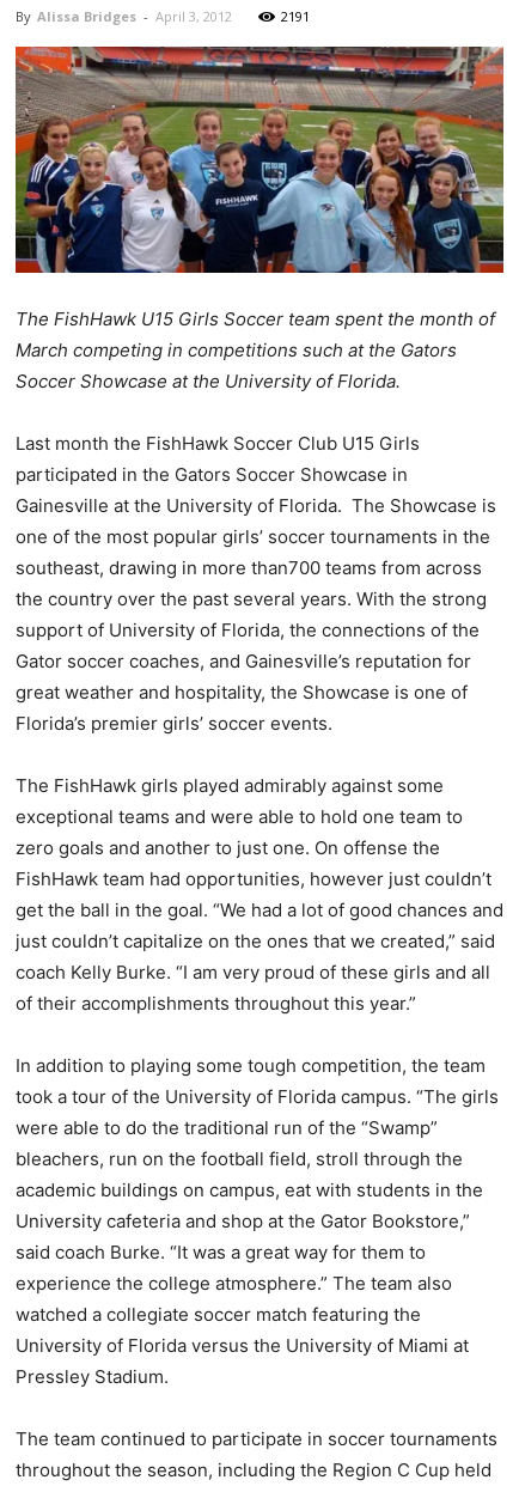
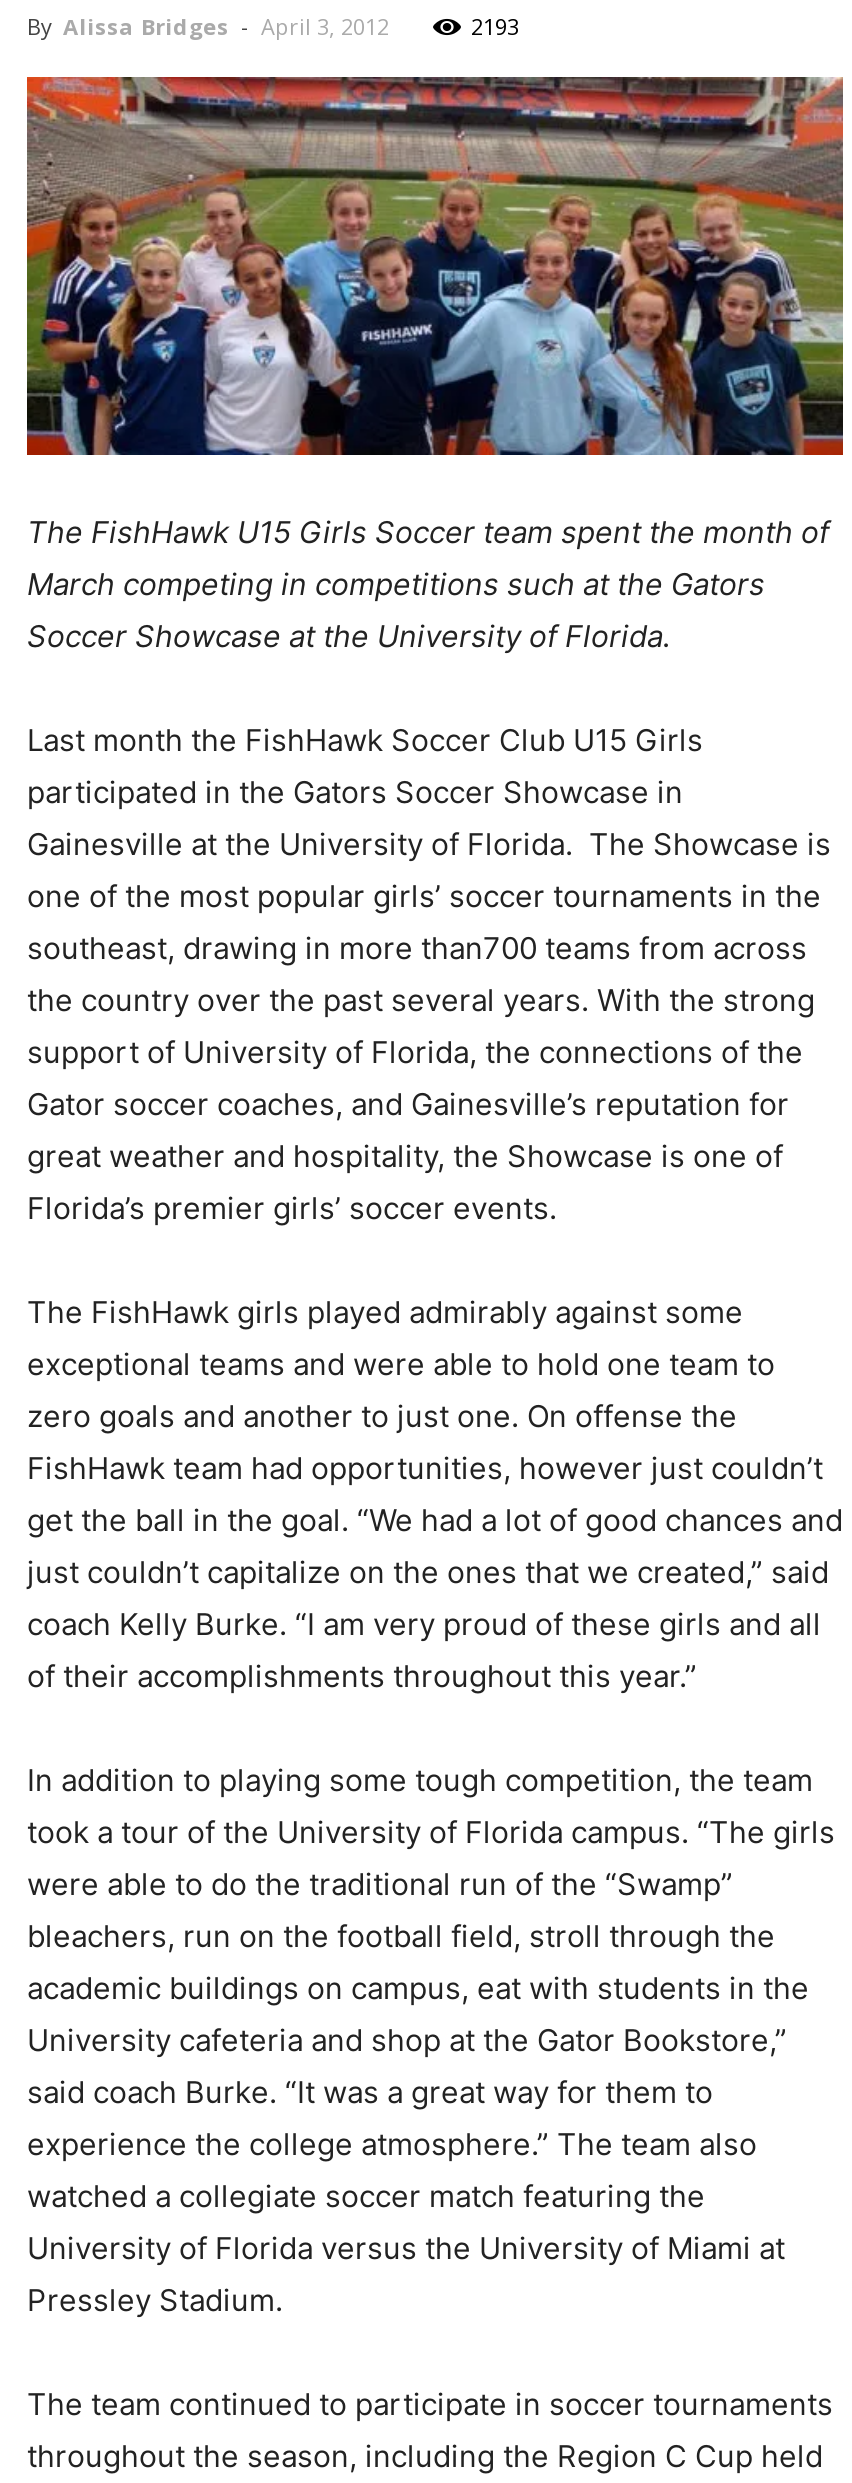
- 2191
+ 2193
